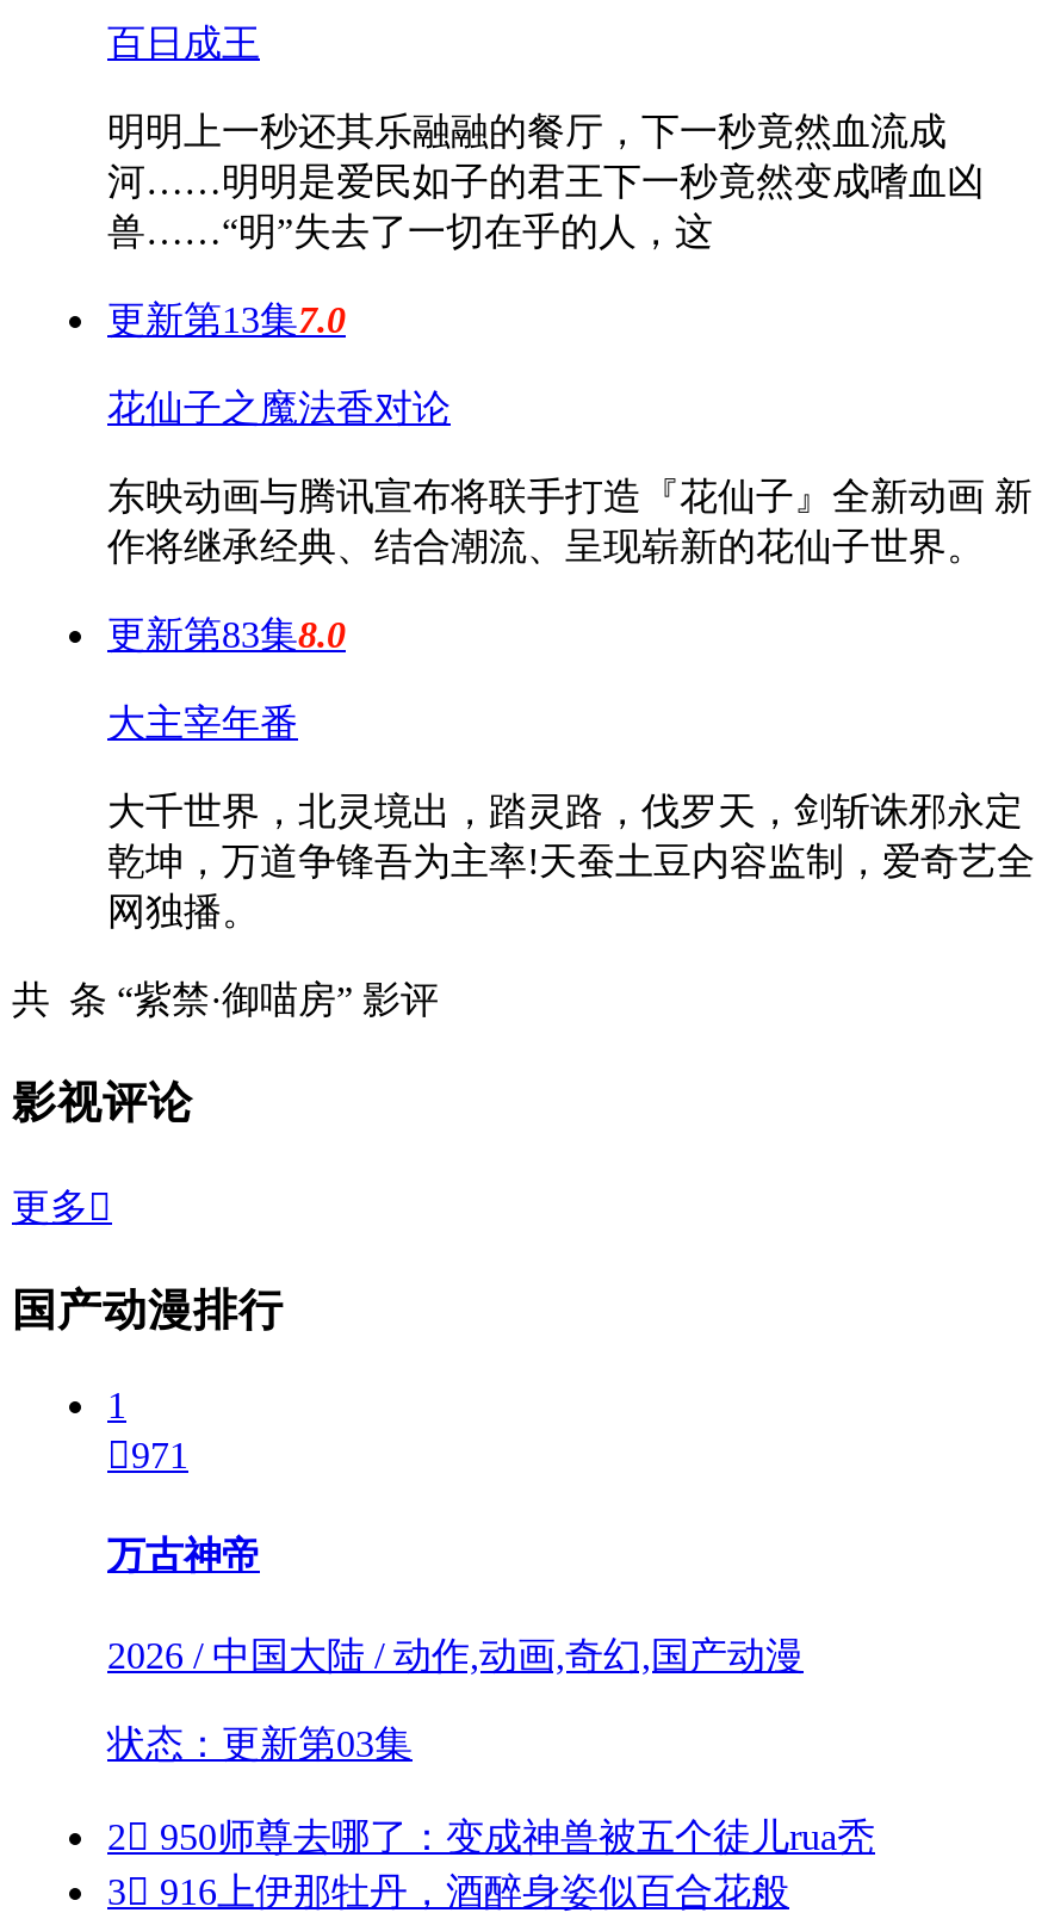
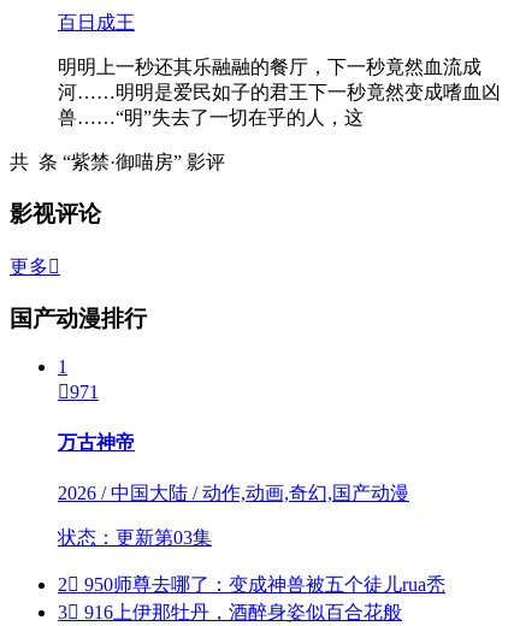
- 更新第13集7.0
- 花仙子之魔法香对论
- 东映动画与腾讯宣布将联手打造『花仙子』全新动画 新
- 作将继承经典、结合潮流、呈现崭新的花仙子世界。
- 更新第83集8.0
- 大主宰年番
- 大千世界，北灵境出，踏灵路，伐罗天，剑斩诛邪永定
- 乾坤，万道争锋吾为主率!天蚕土豆内容监制，爱奇艺全
- 网独播。
